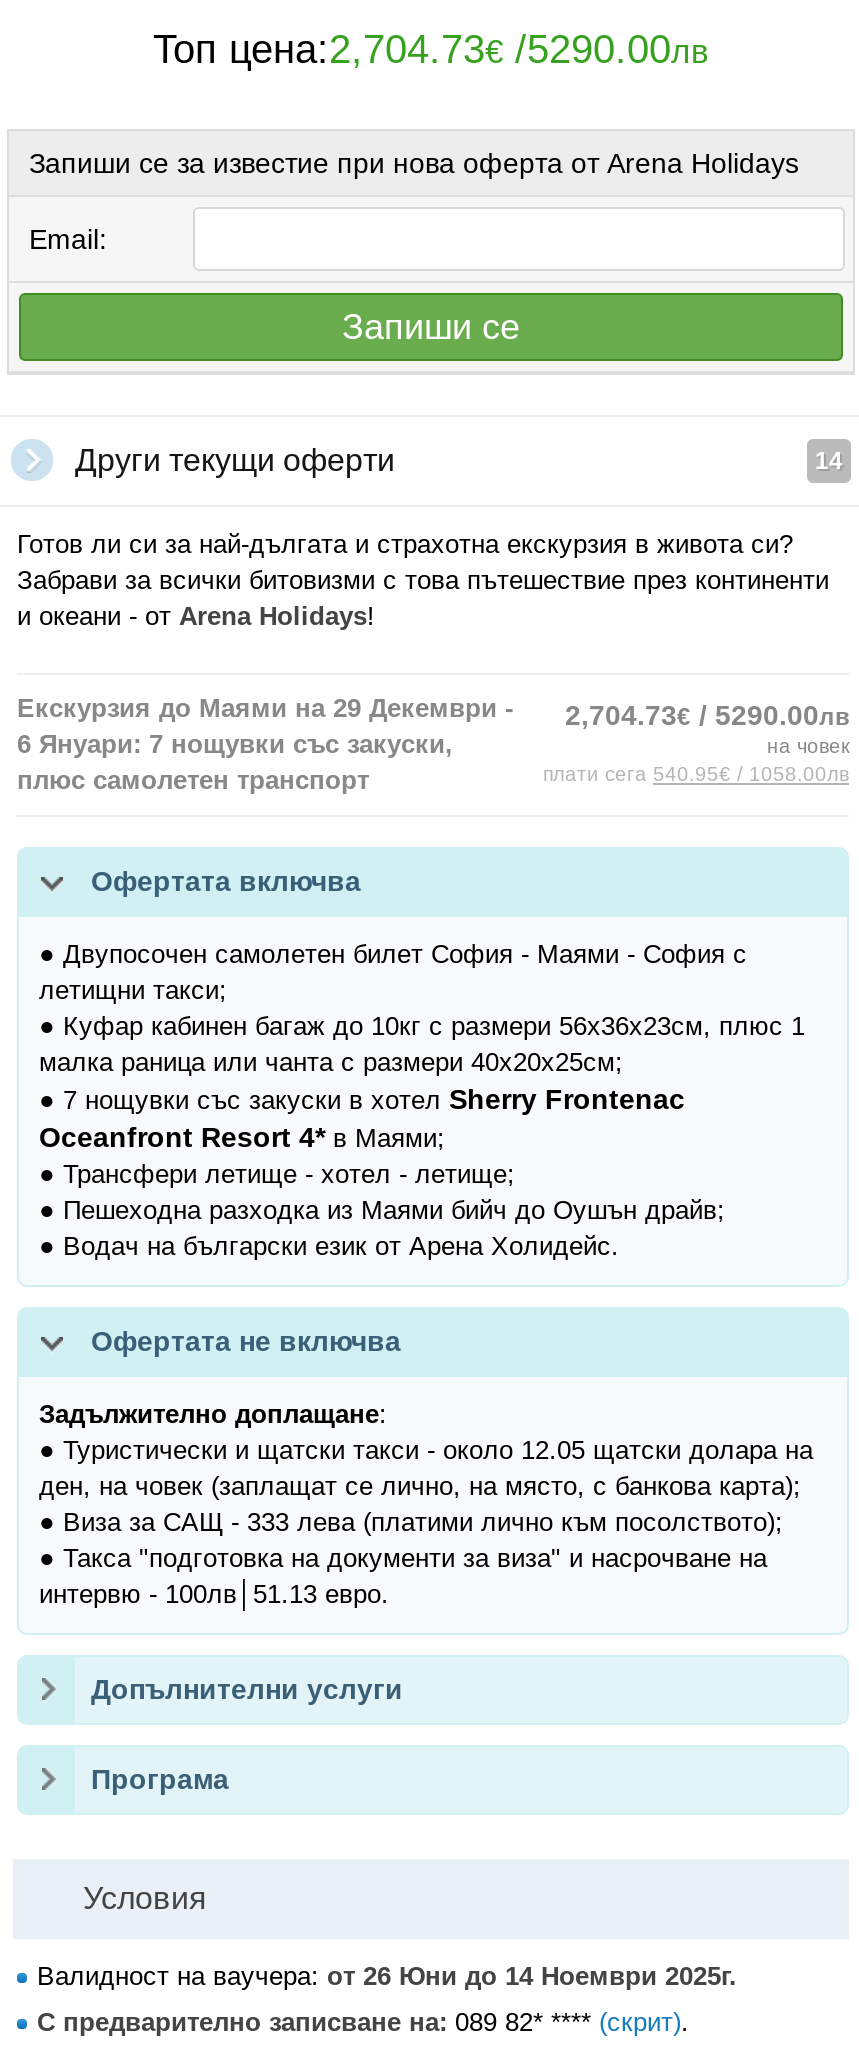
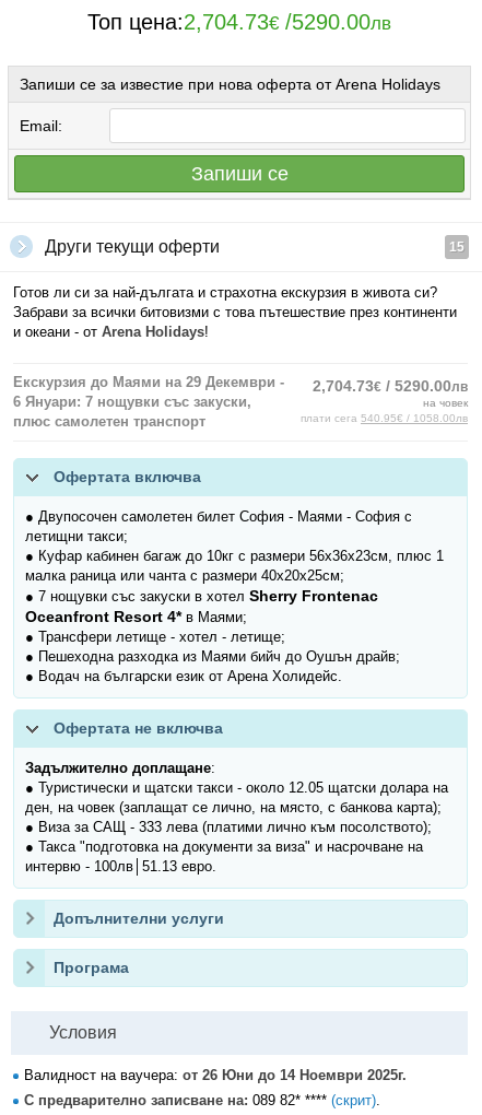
- 14
+ 15
